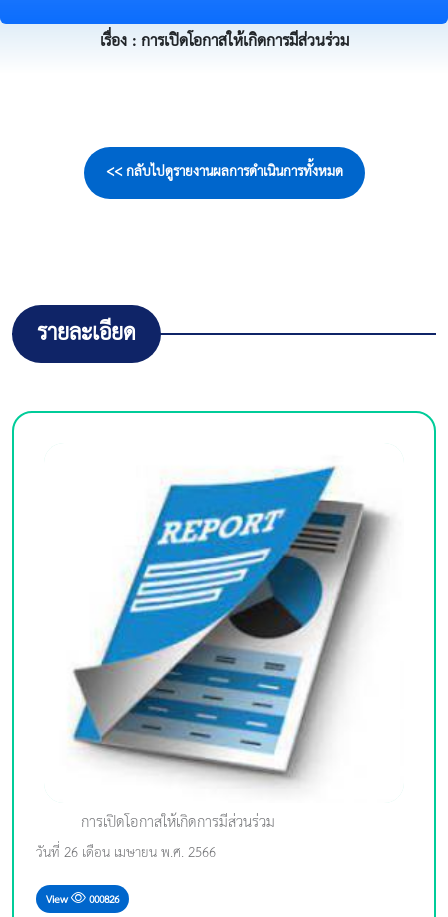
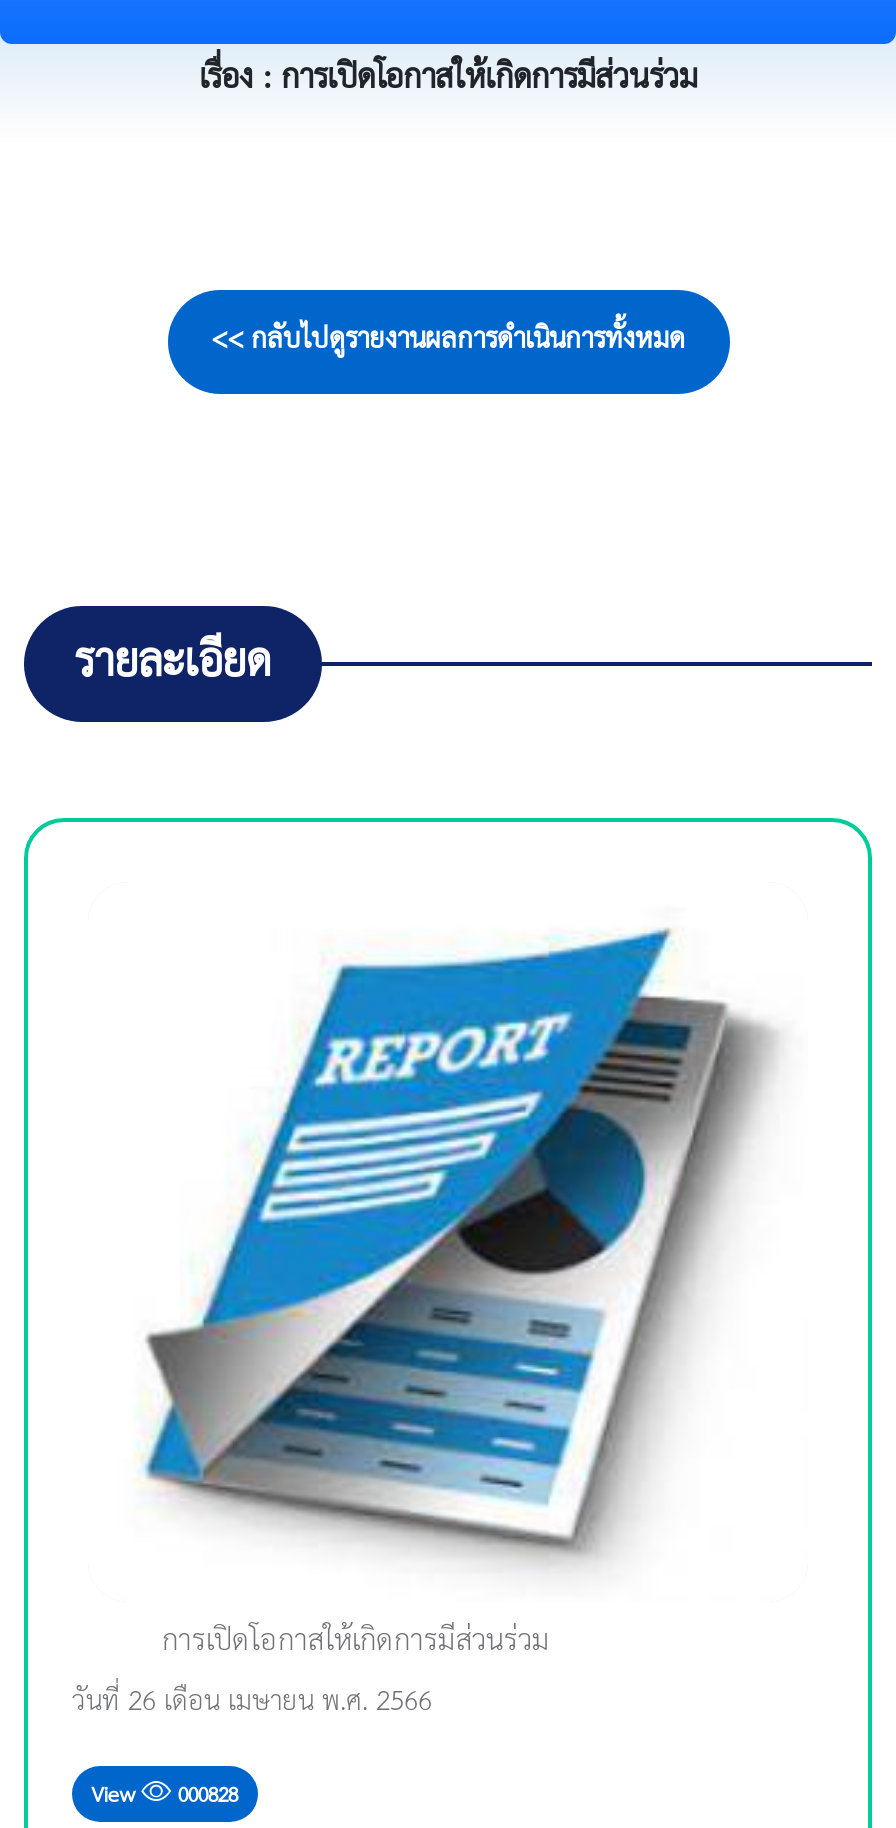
- View 000826
+ View 000828
